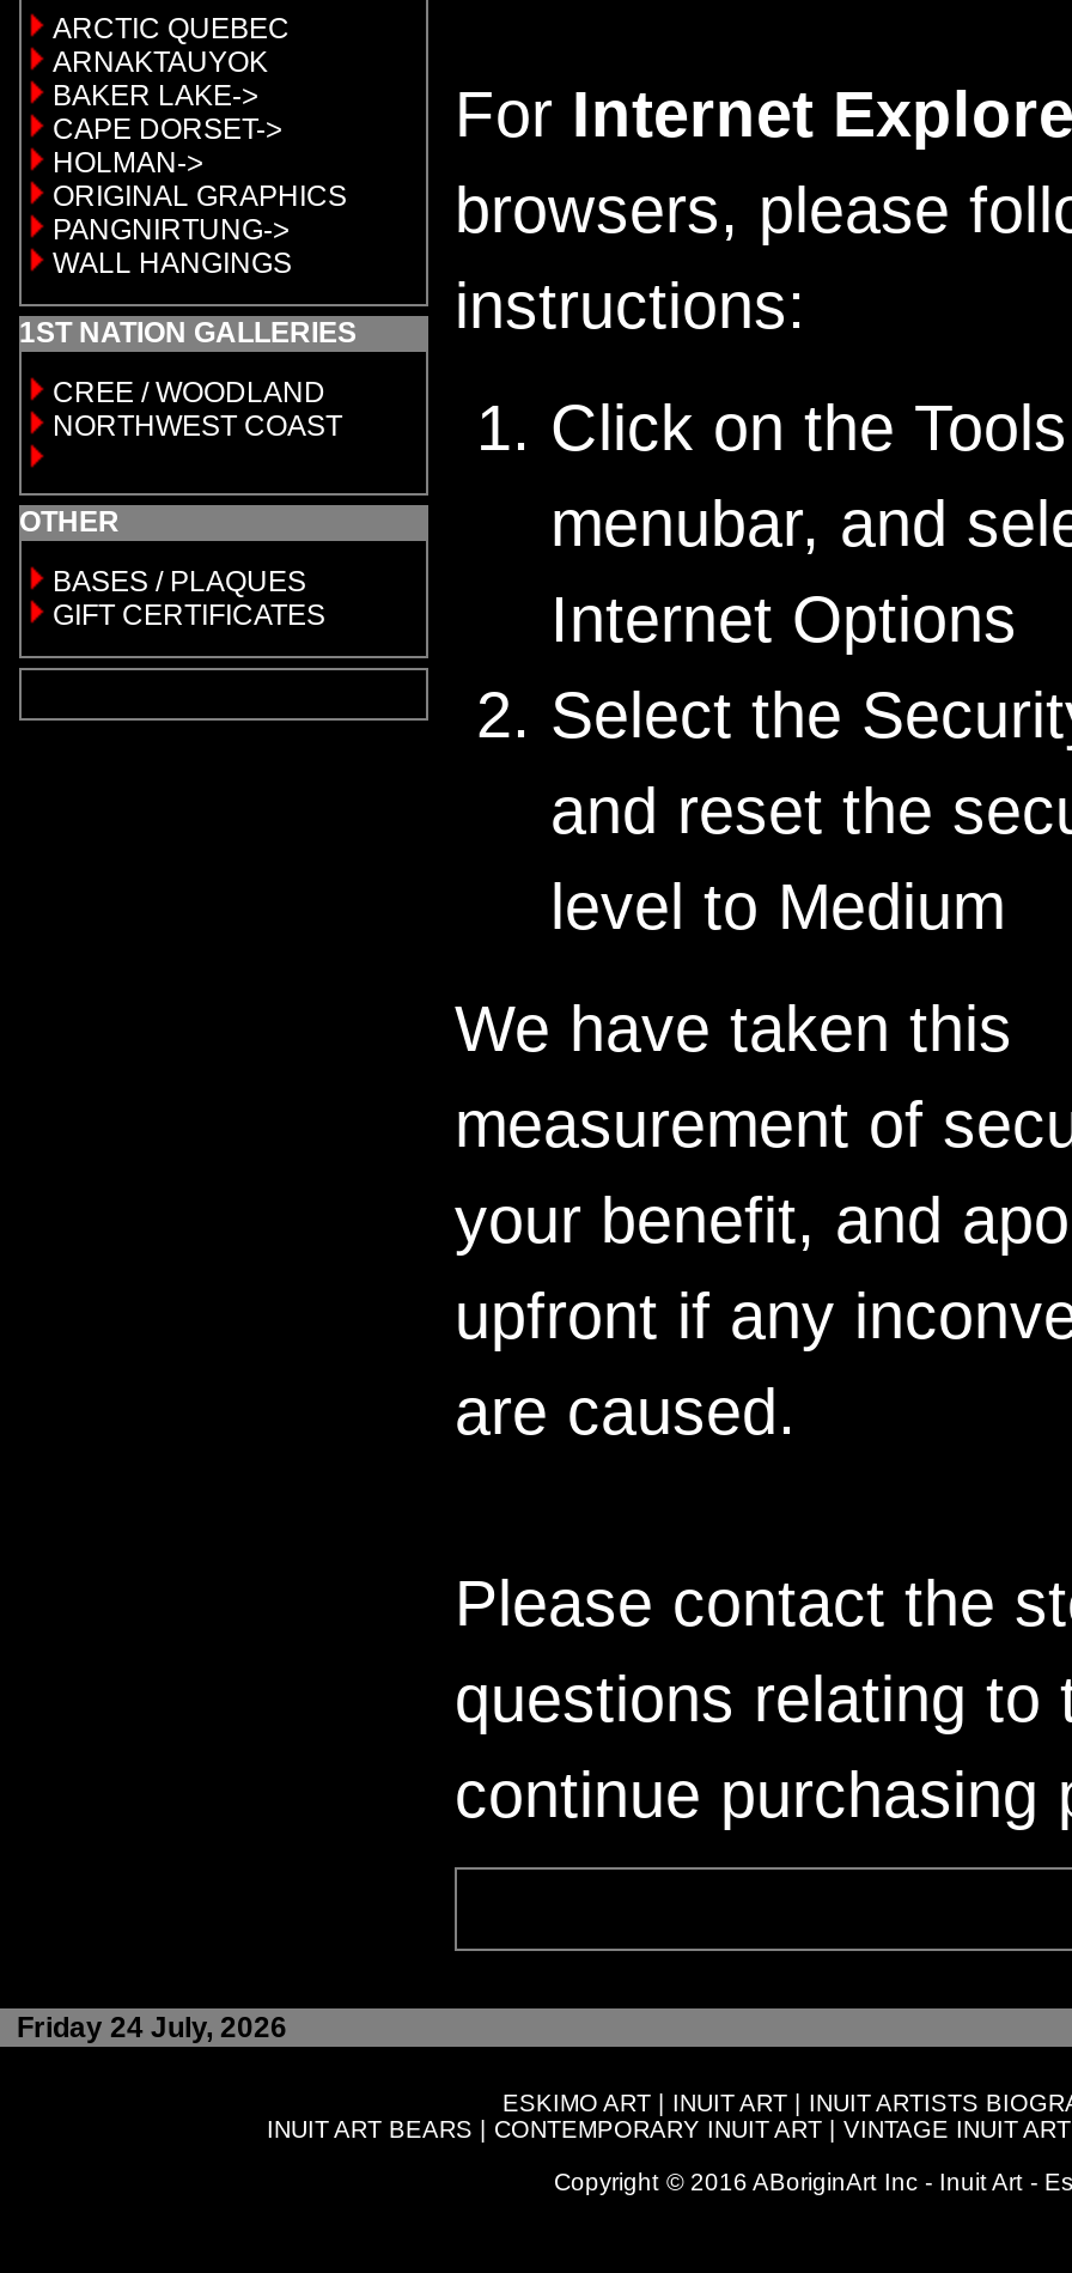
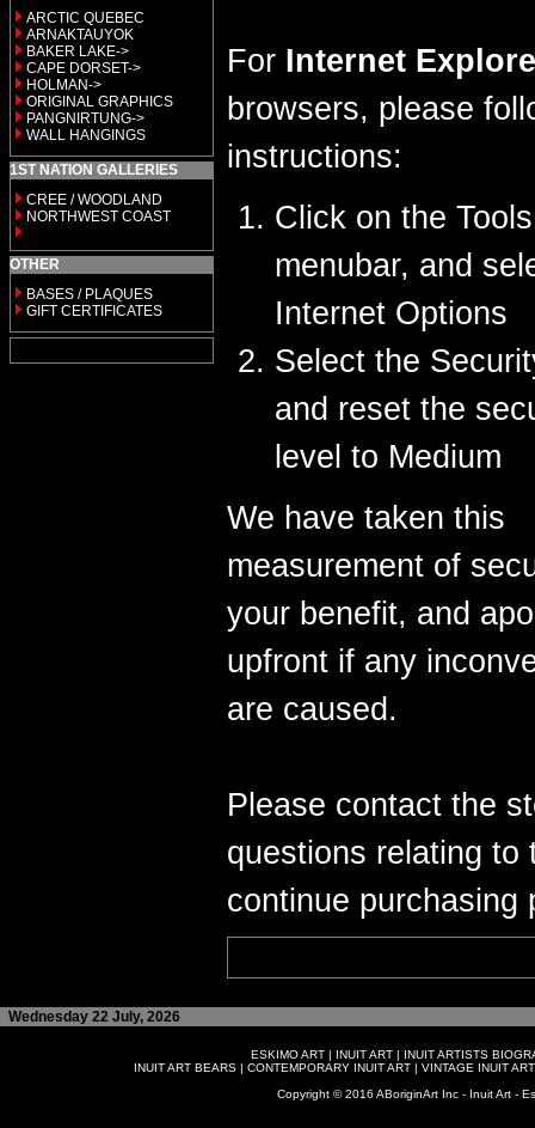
- Friday 24 July, 2026
+ Wednesday 22 July, 2026
